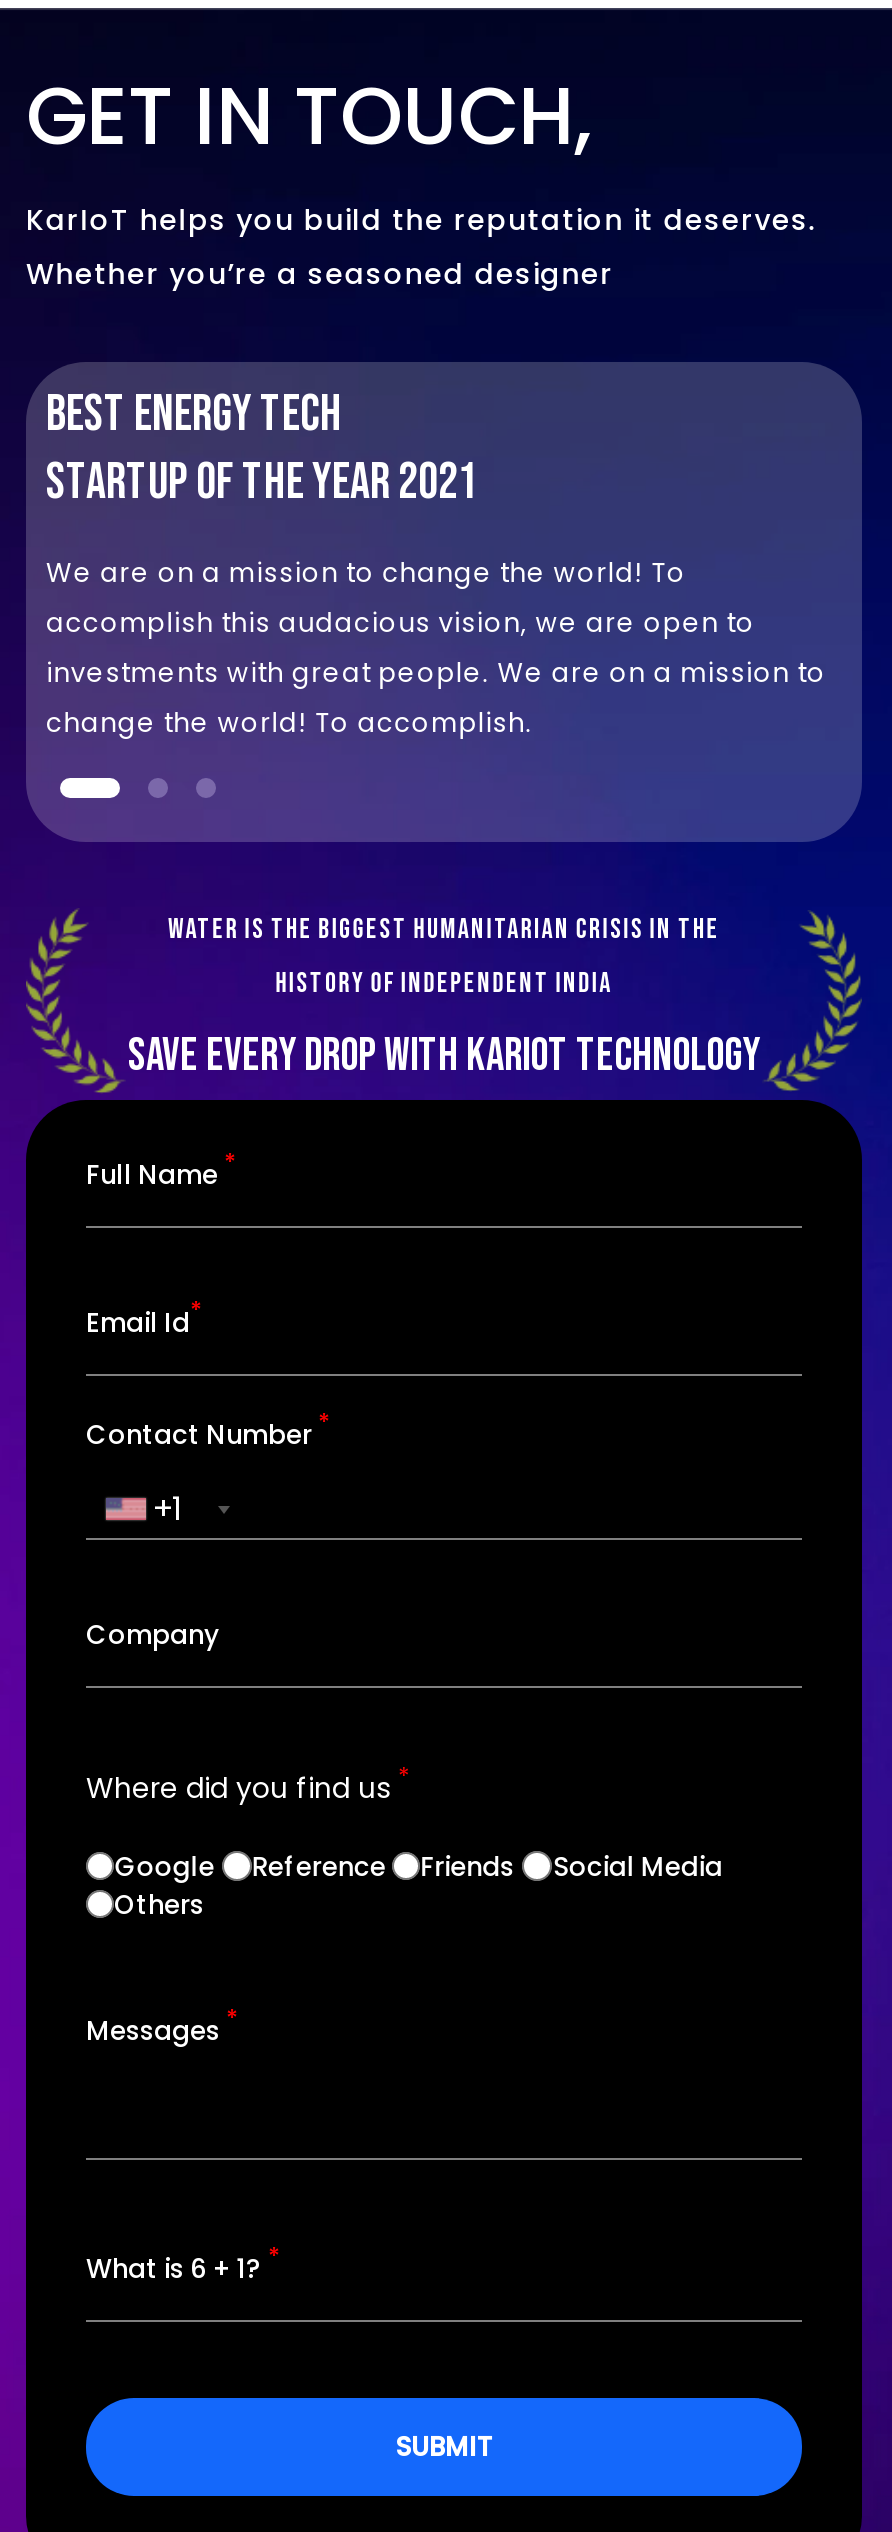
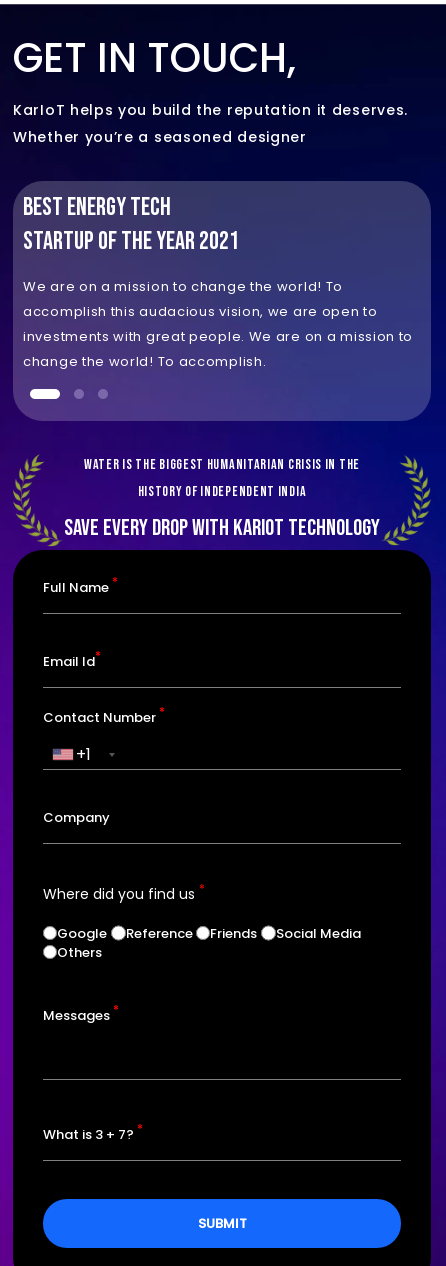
- What is 6 + 1? *
+ What is 3 + 7? *
